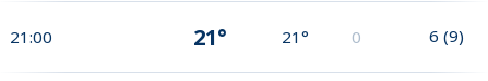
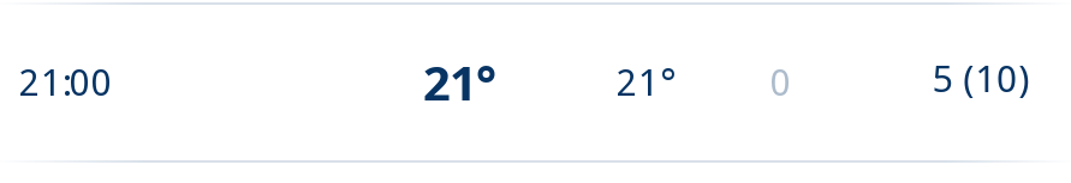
- 6 (9)
+ 5 (10)
